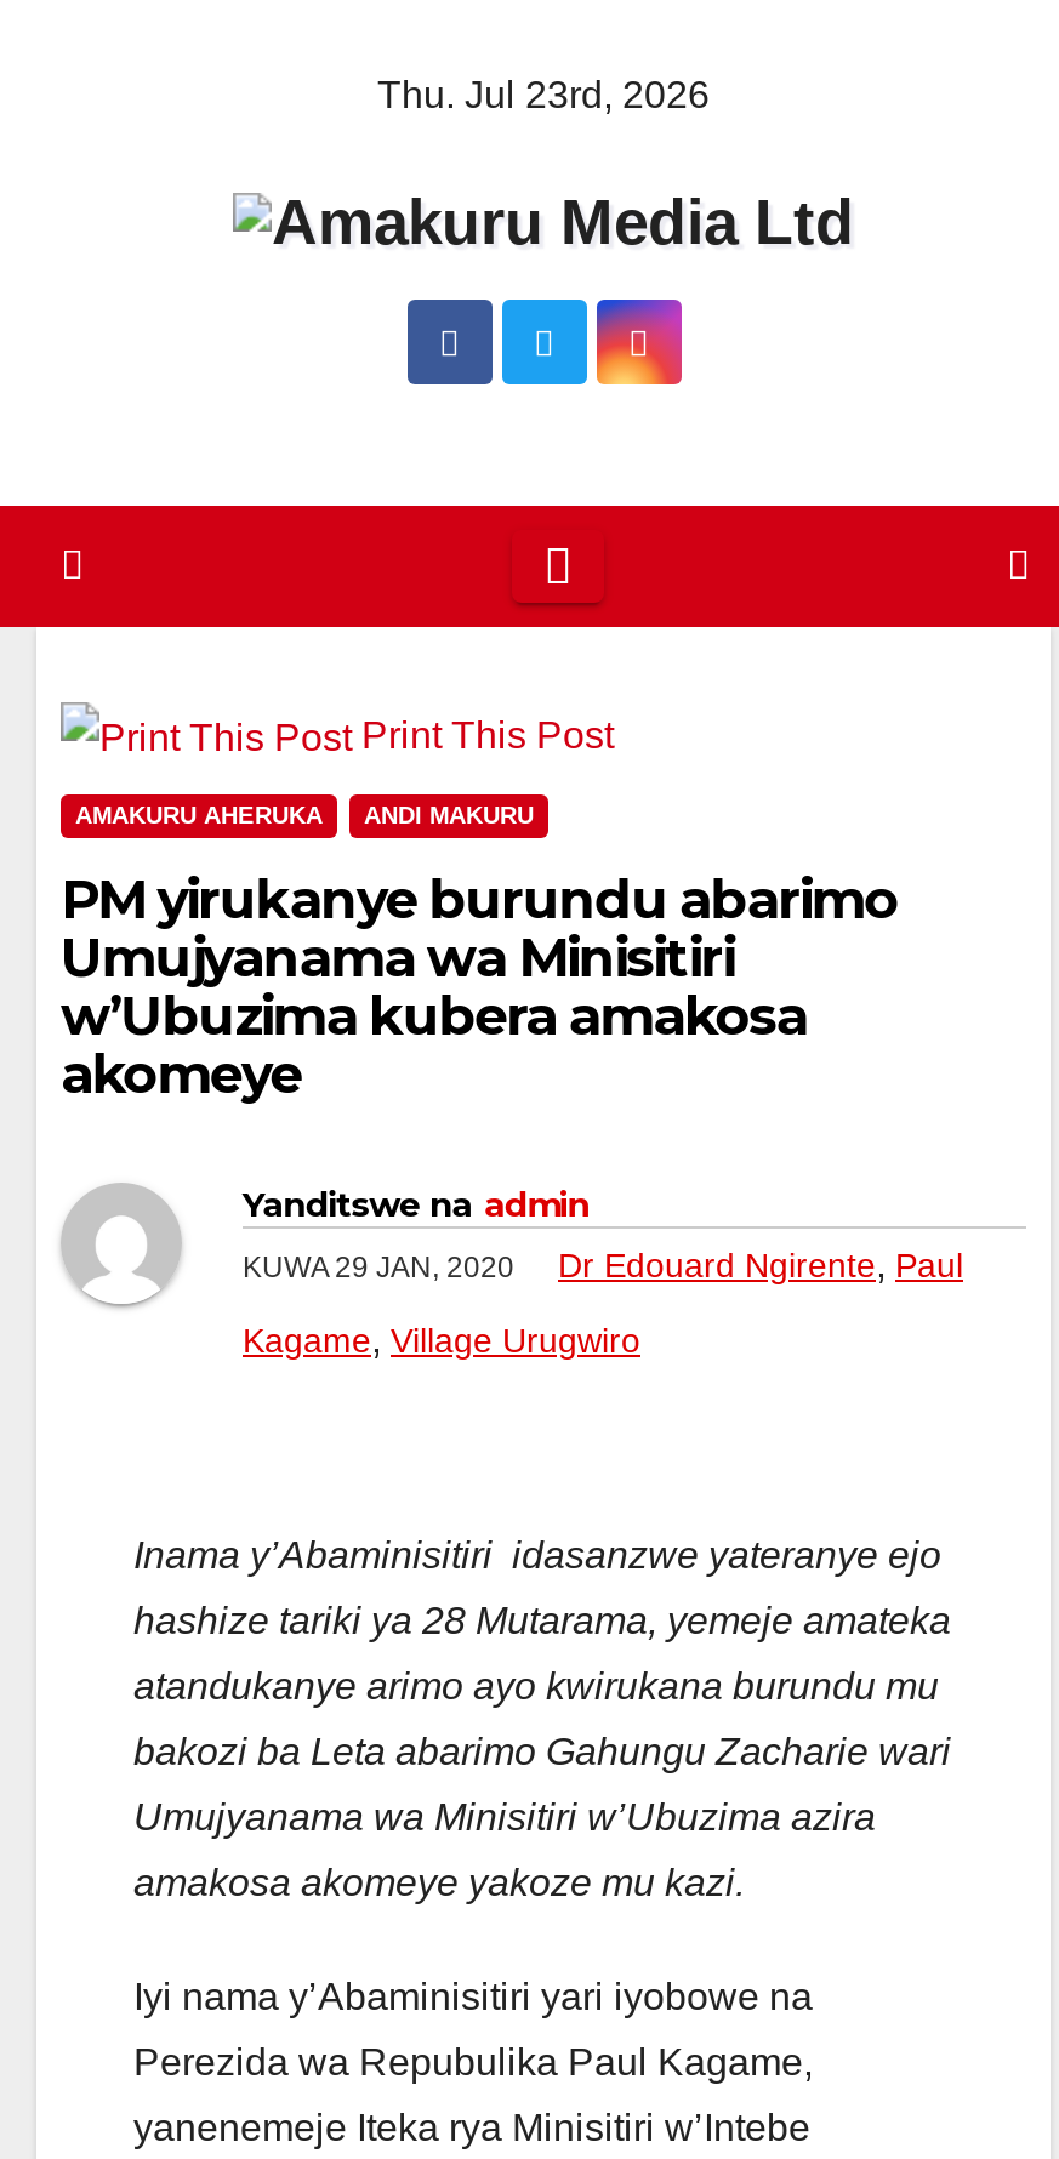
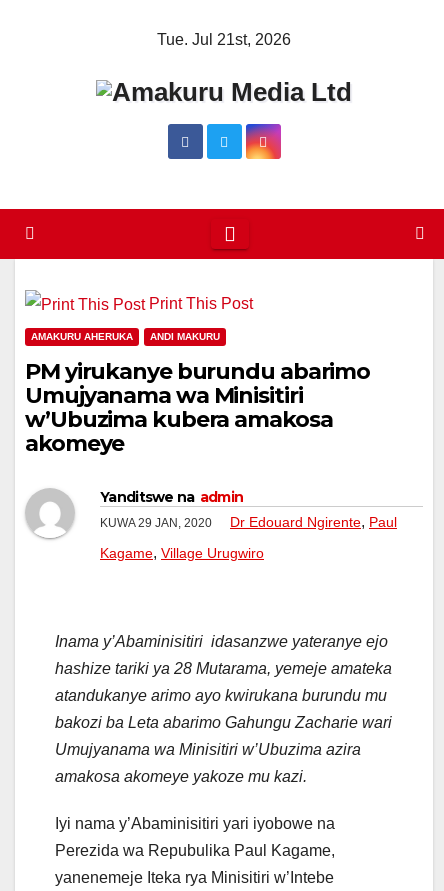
- Thu. Jul 23rd, 2026
+ Tue. Jul 21st, 2026
